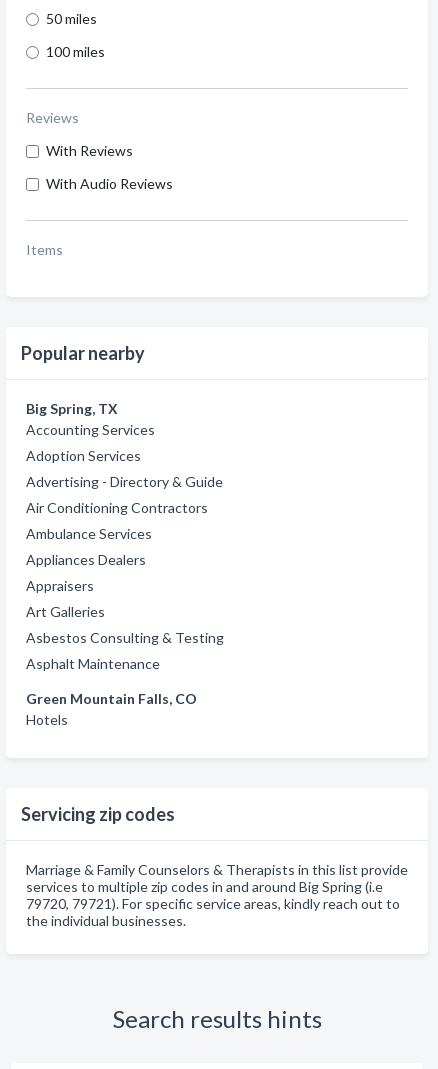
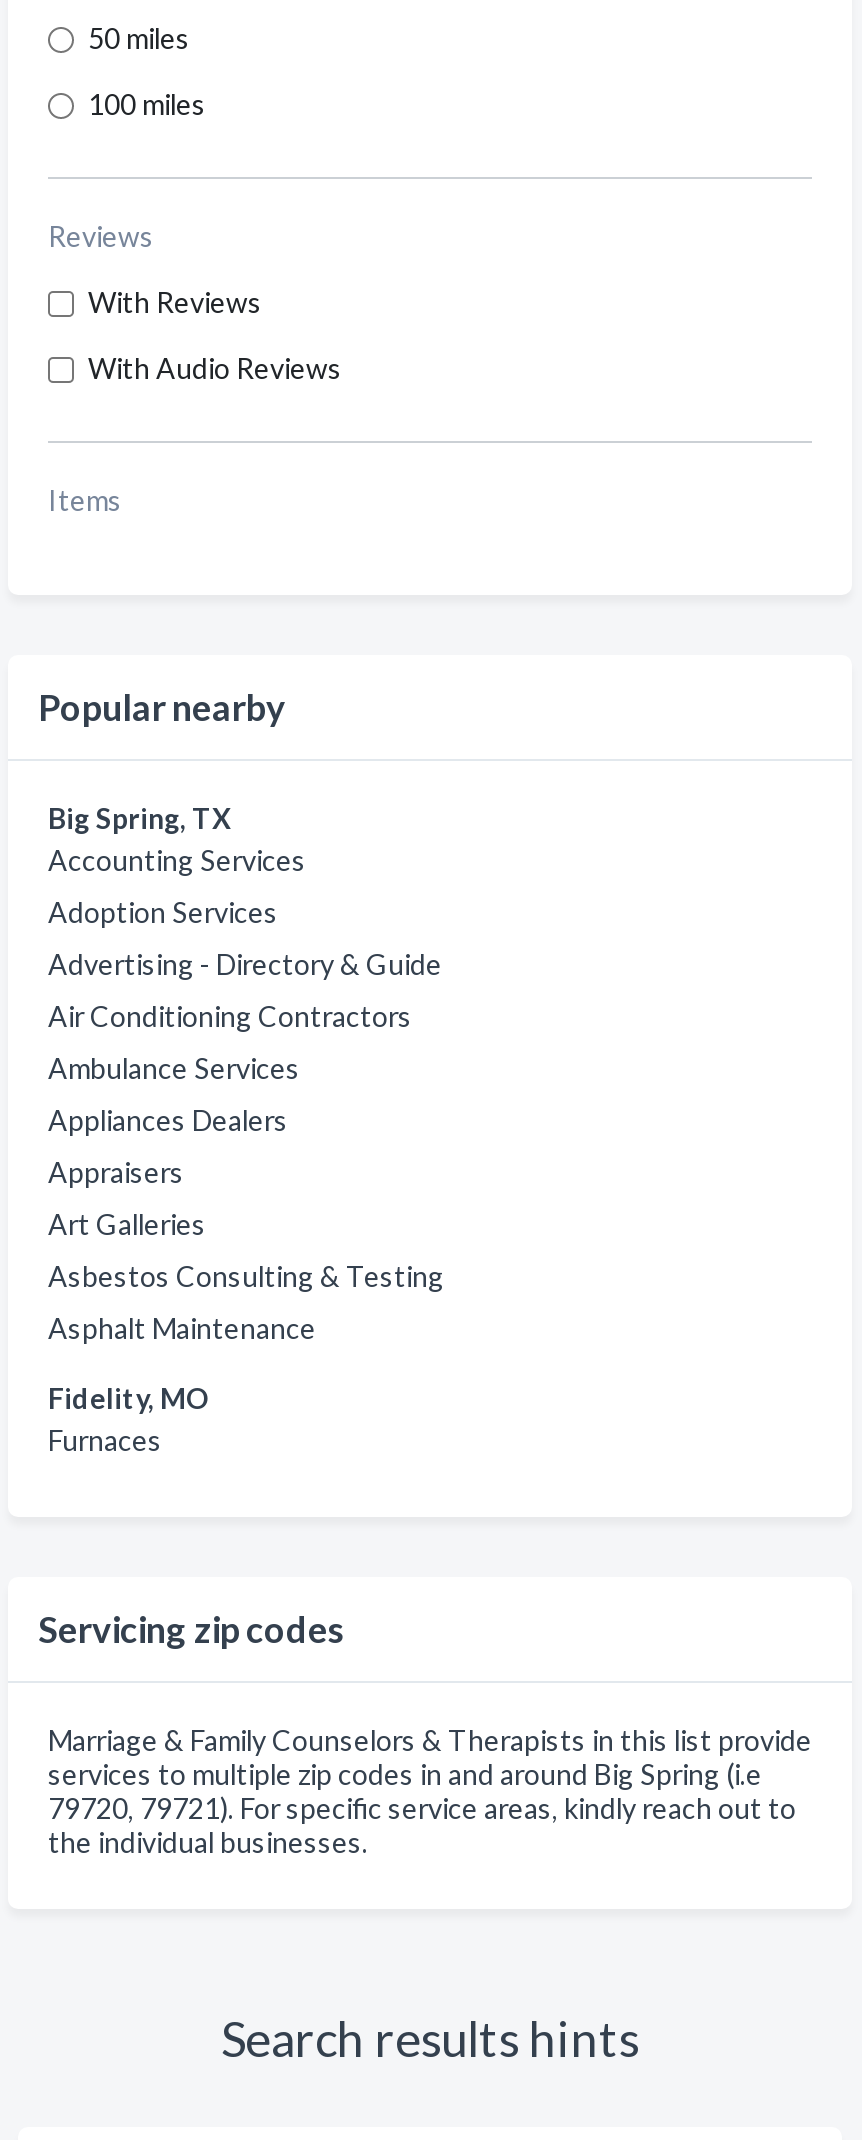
- Green Mountain Falls, CO
- Hotels
+ Fidelity, MO
+ Furnaces
